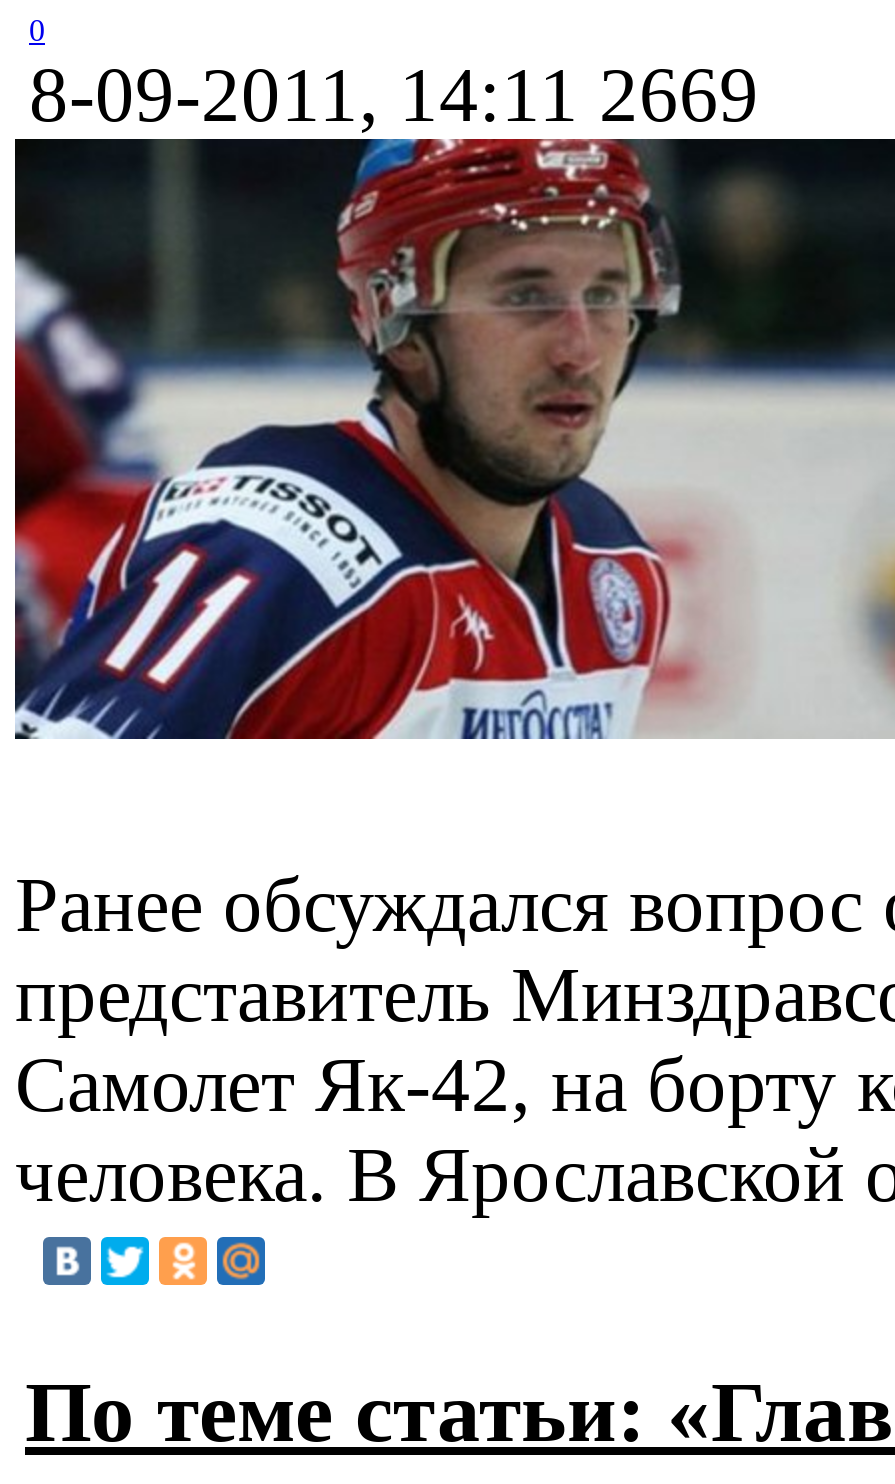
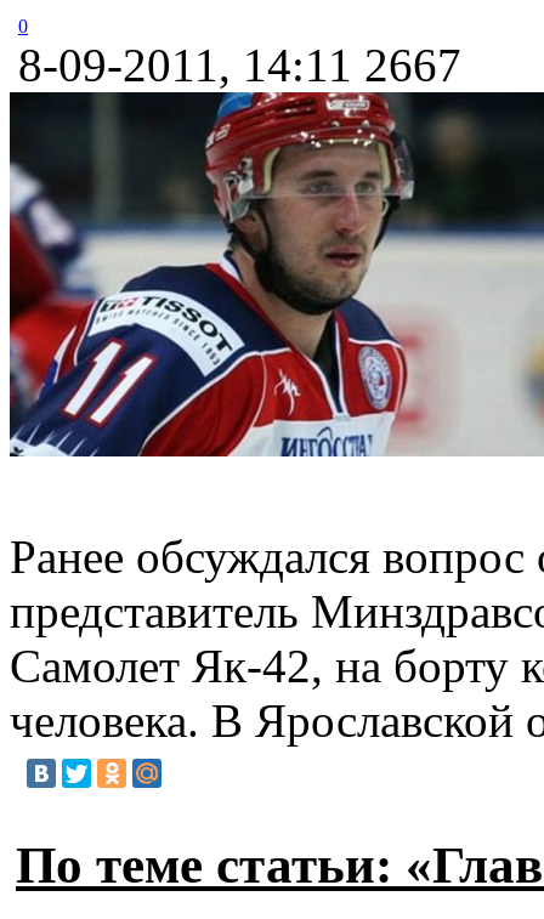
- 8-09-2011, 14:11 2669
+ 8-09-2011, 14:11 2667
